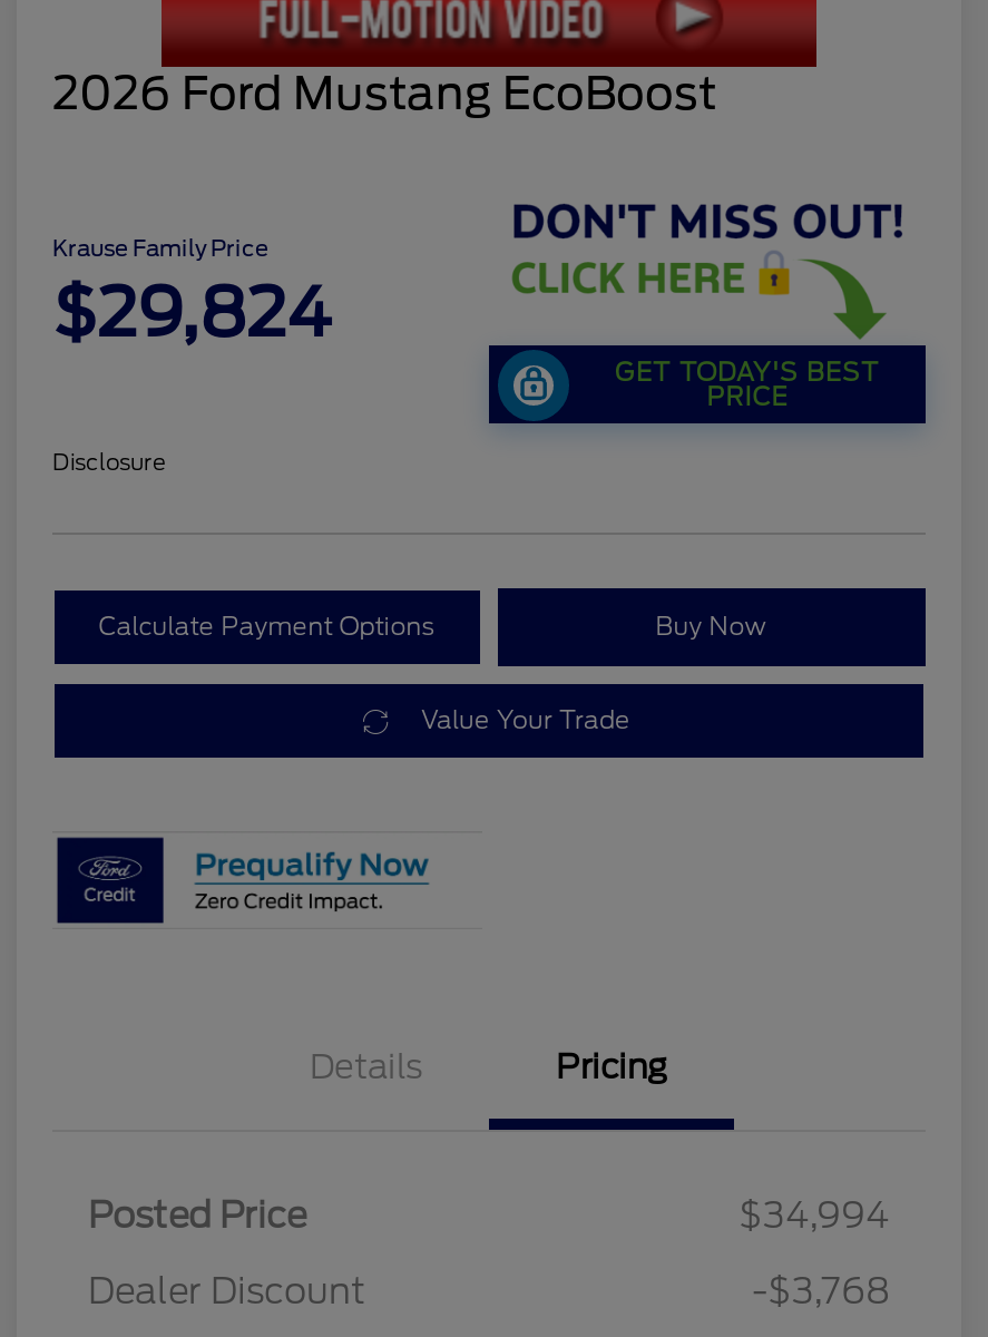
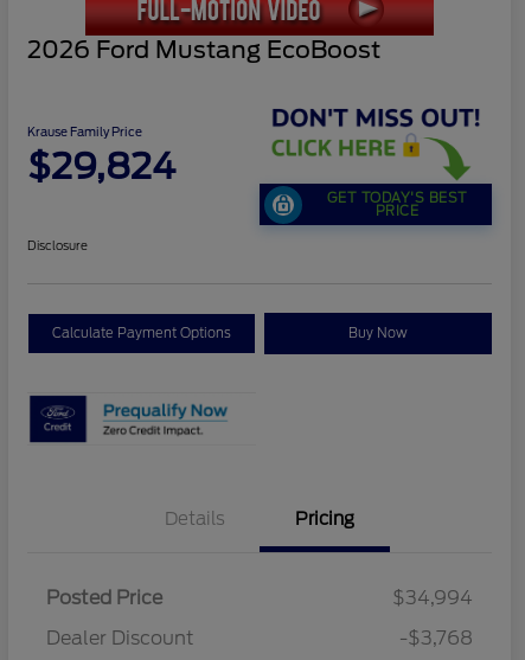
- Value Your Trade
